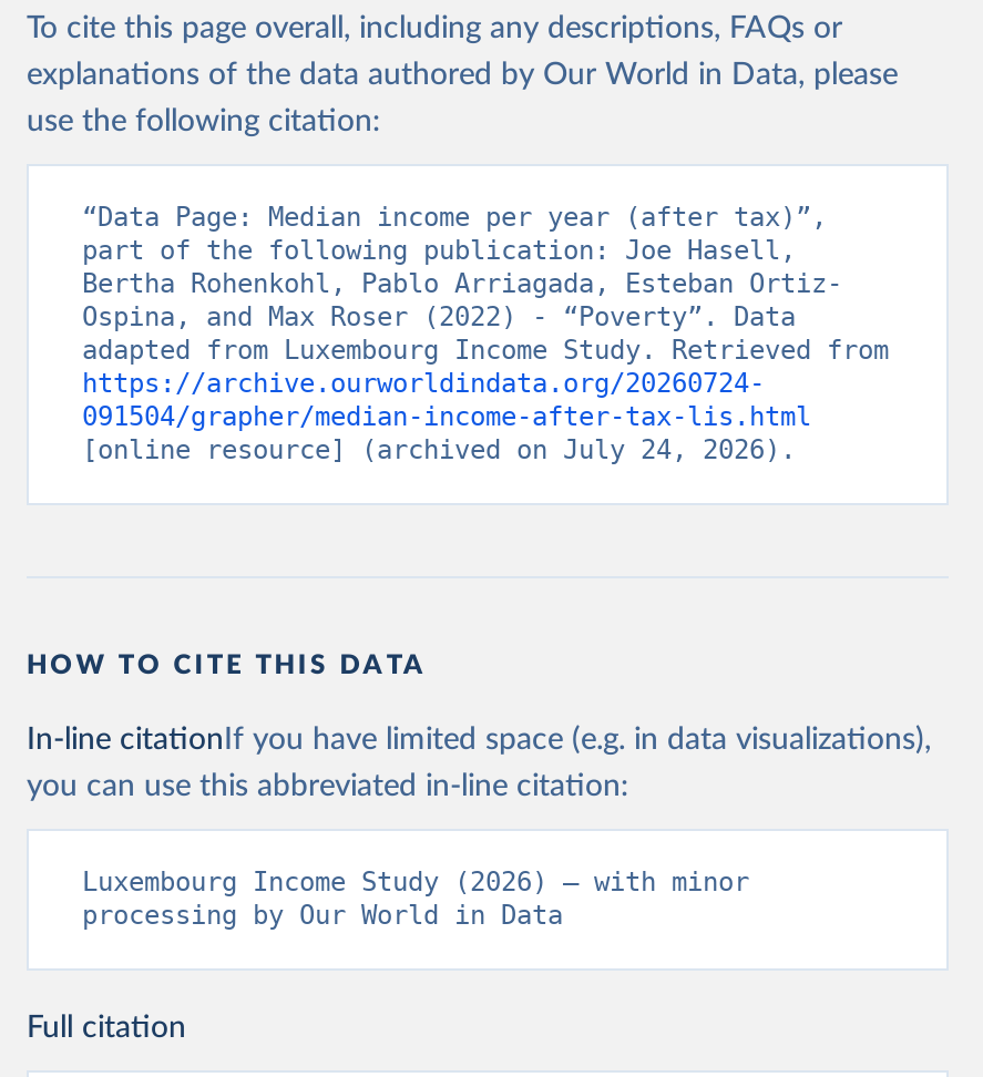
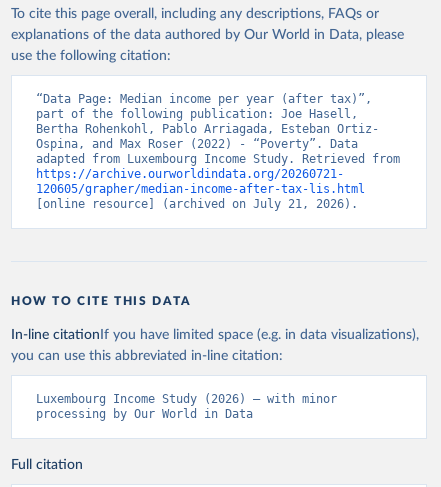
- https://archive.ourworldindata.org/20260724-
- 091504/grapher/median-income-after-tax-lis.html
- [online resource] (archived on July 24, 2026).
+ https://archive.ourworldindata.org/20260721-
+ 120605/grapher/median-income-after-tax-lis.html
+ [online resource] (archived on July 21, 2026).
